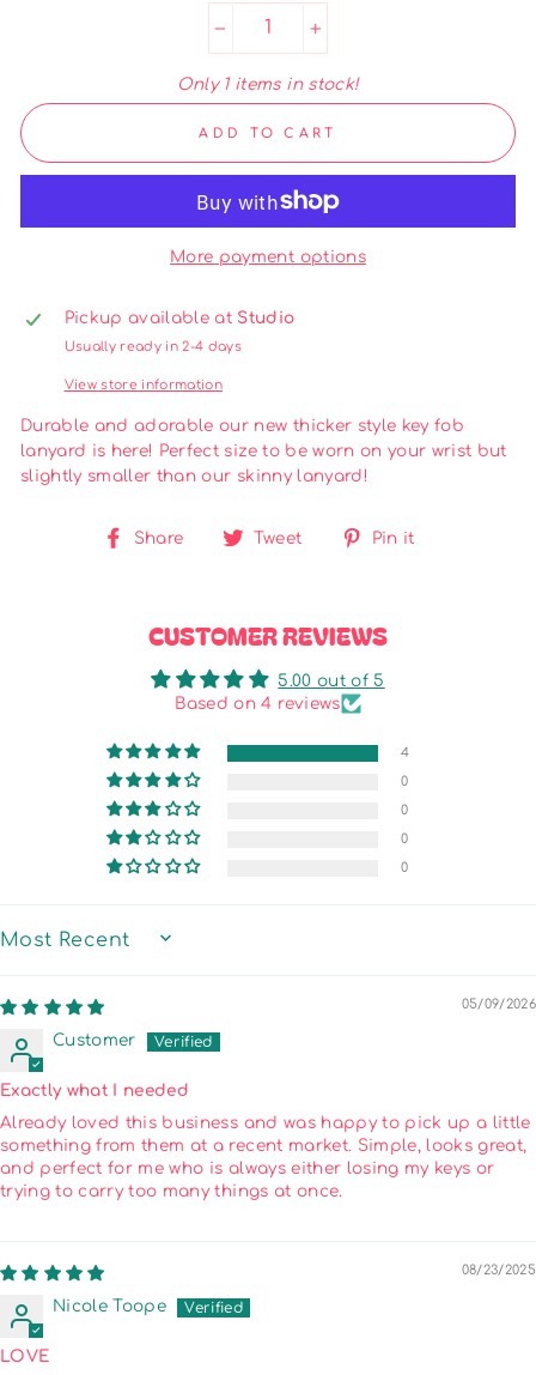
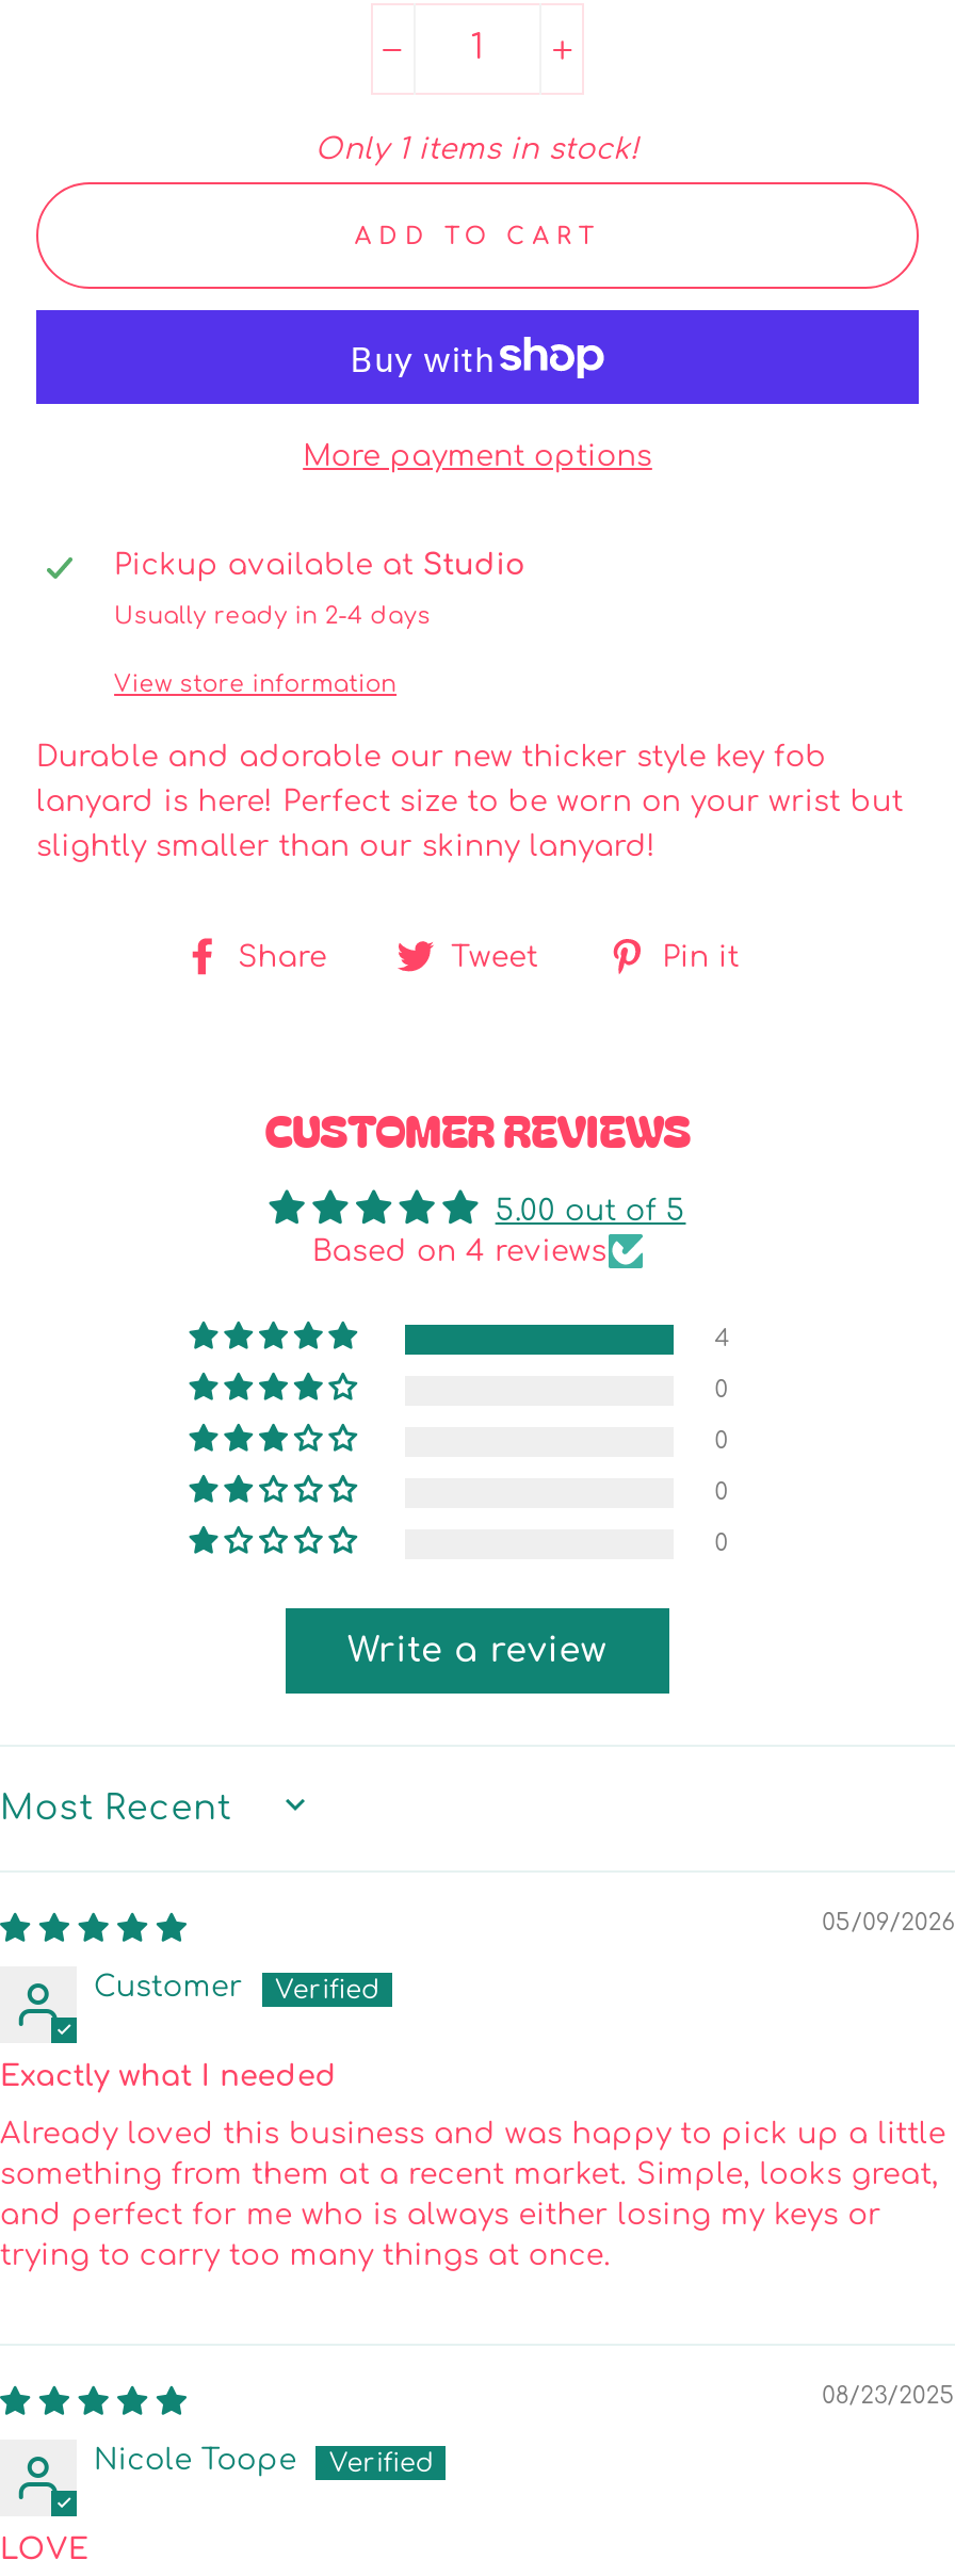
+ Write a review
